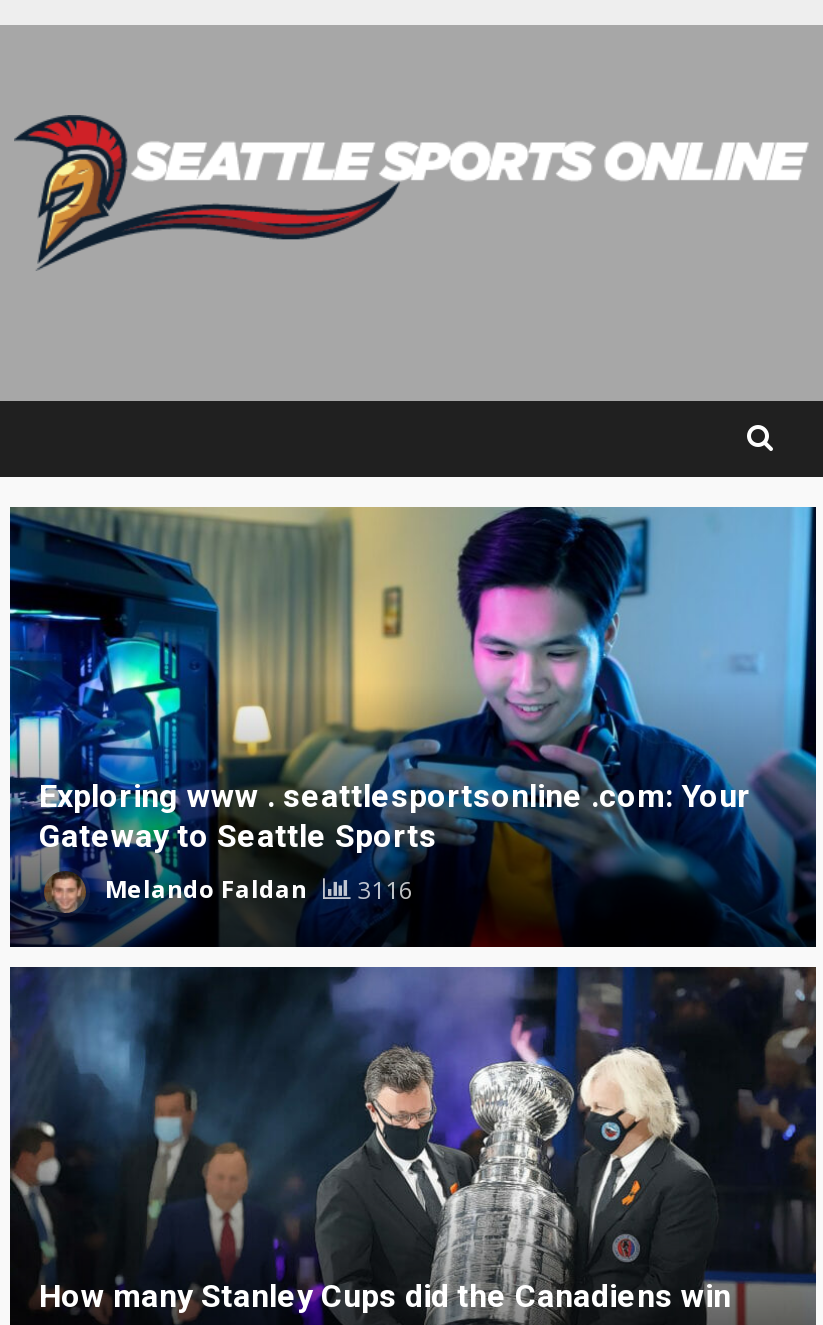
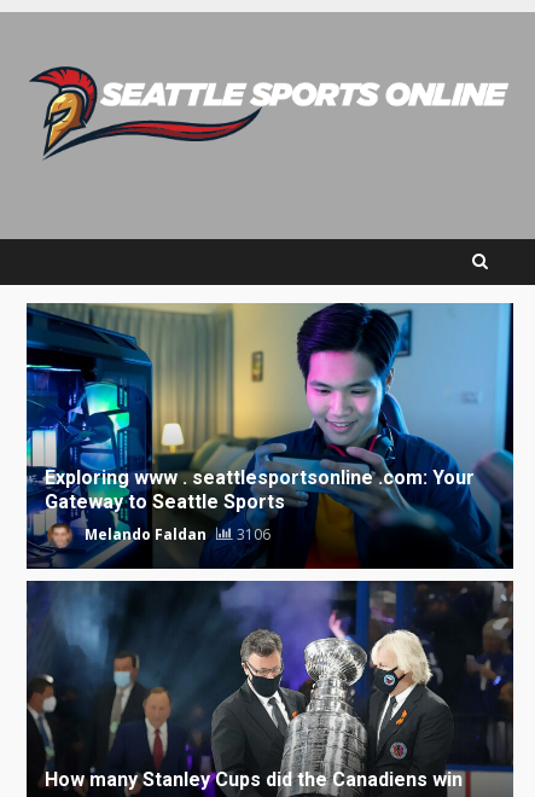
- Melando Faldan 3116
+ Melando Faldan 3106
